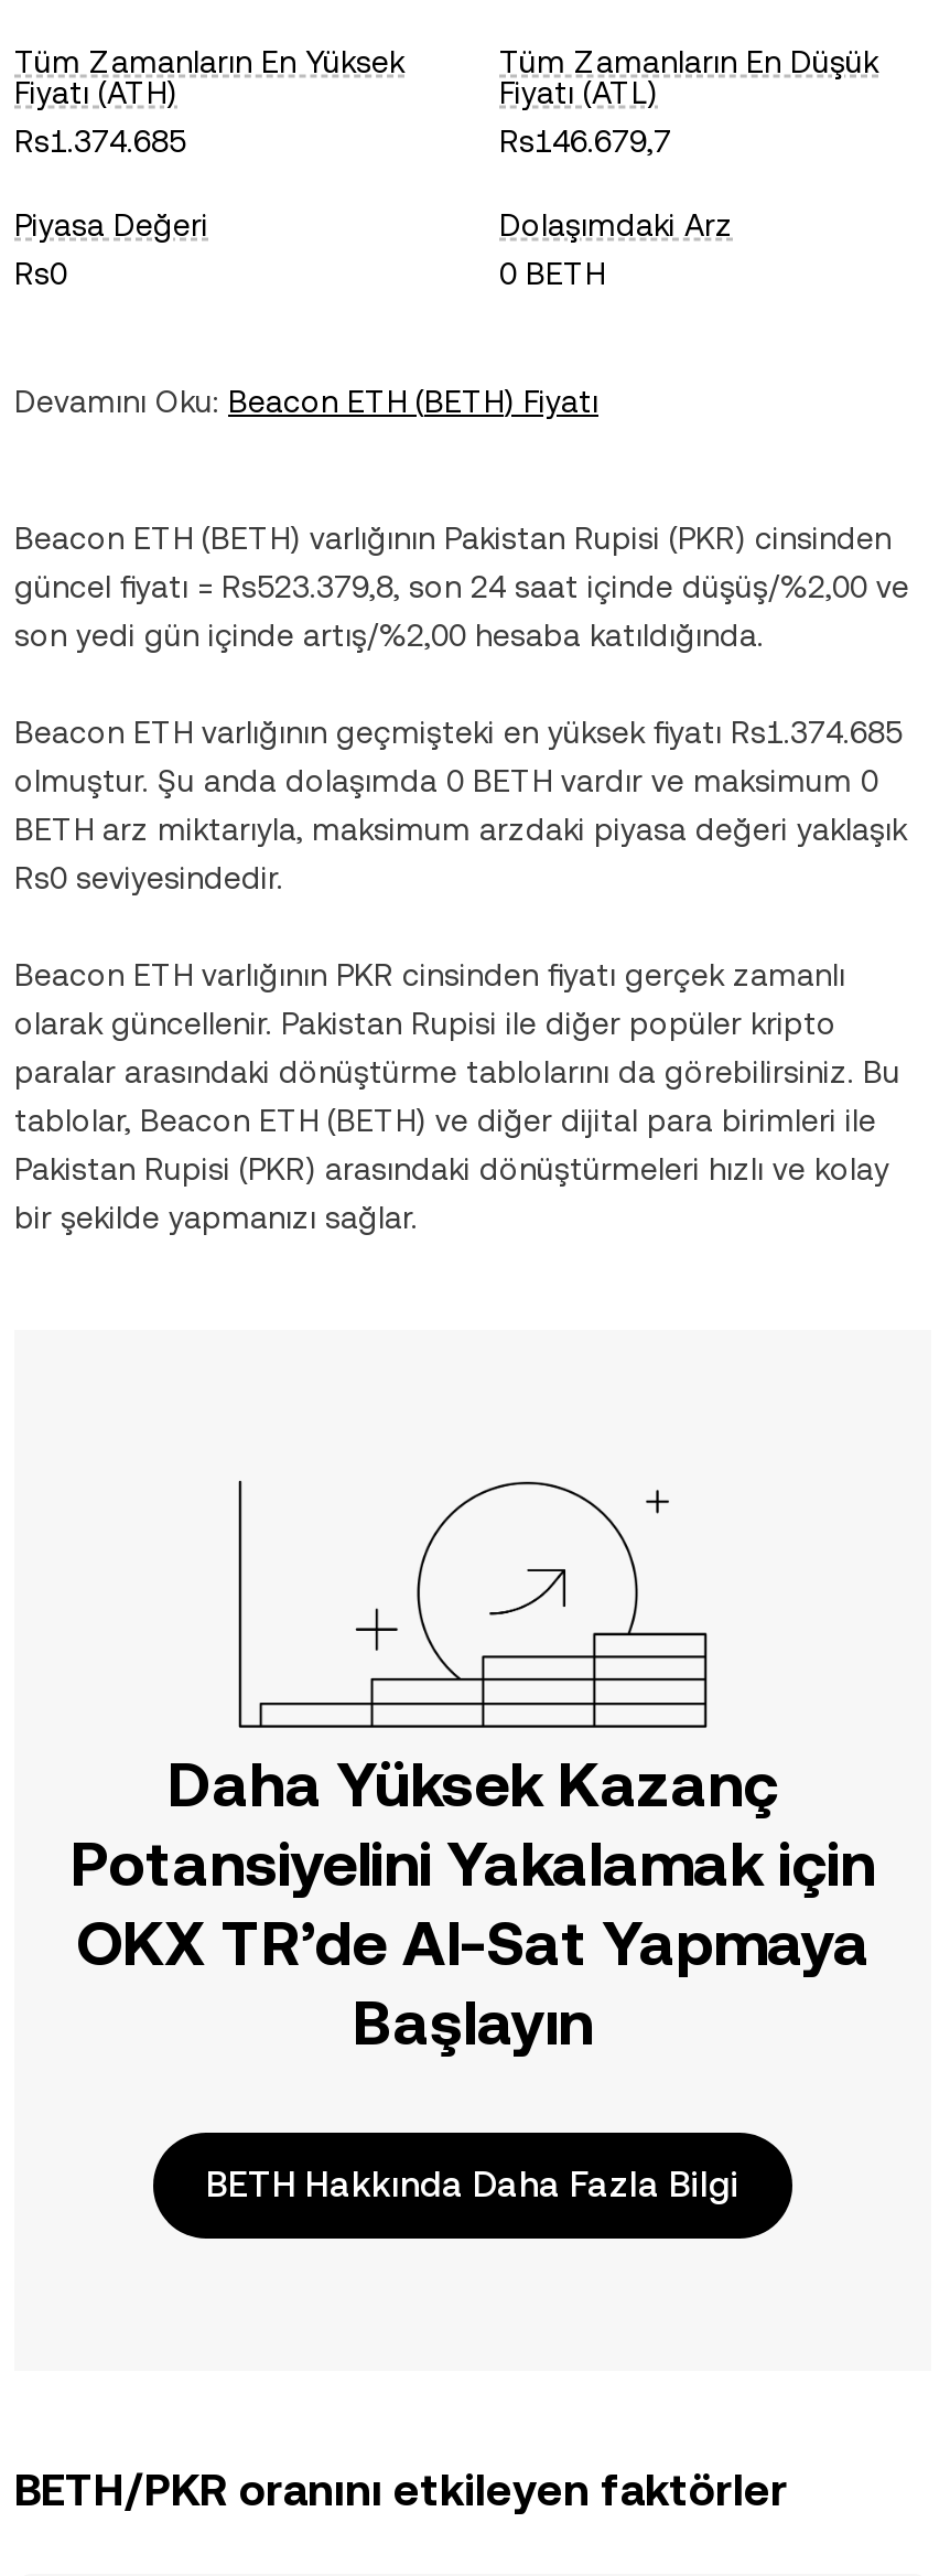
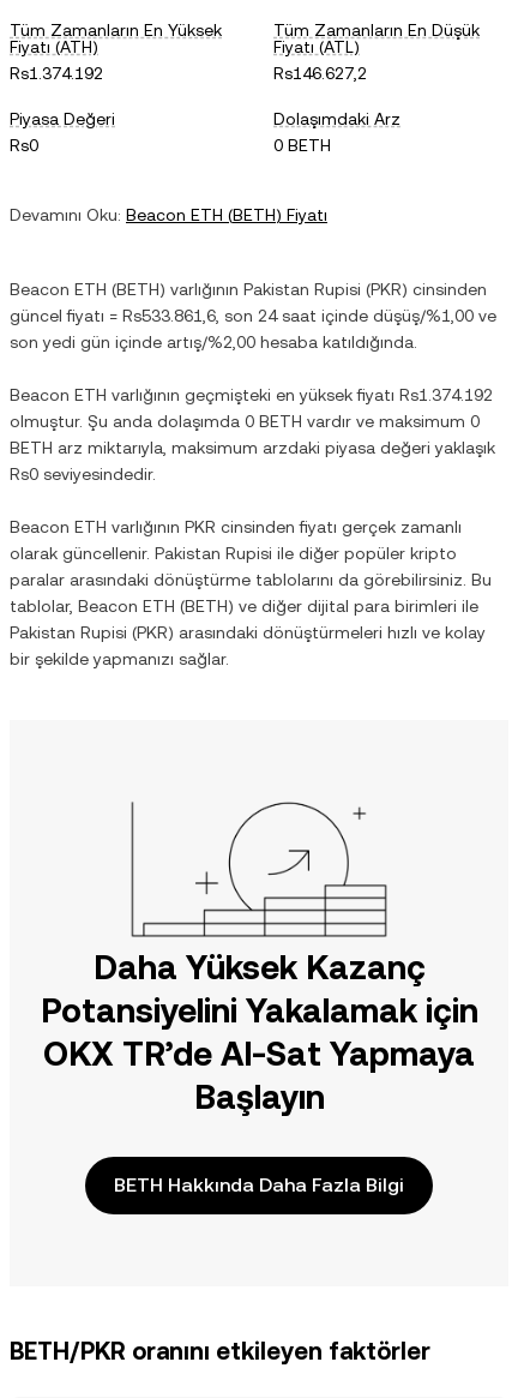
- Rs1.374.685
+ Rs1.374.192

- Rs146.679,7
+ Rs146.627,2

- güncel fiyatı = Rs523.379,8, son 24 saat içinde düşüş/%2,00 ve
+ güncel fiyatı = Rs533.861,6, son 24 saat içinde düşüş/%1,00 ve

- Beacon ETH varlığının geçmişteki en yüksek fiyatı Rs1.374.685
+ Beacon ETH varlığının geçmişteki en yüksek fiyatı Rs1.374.192
